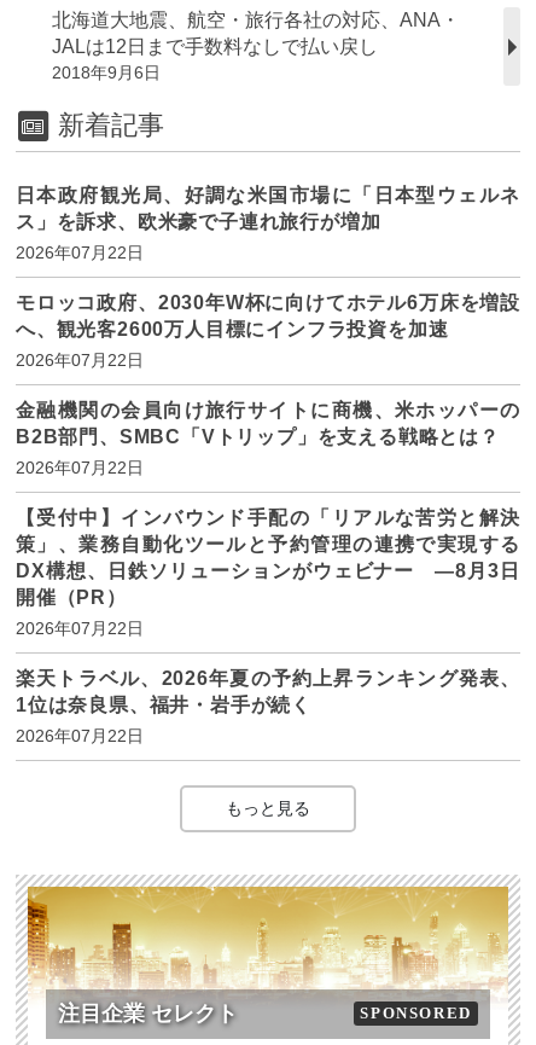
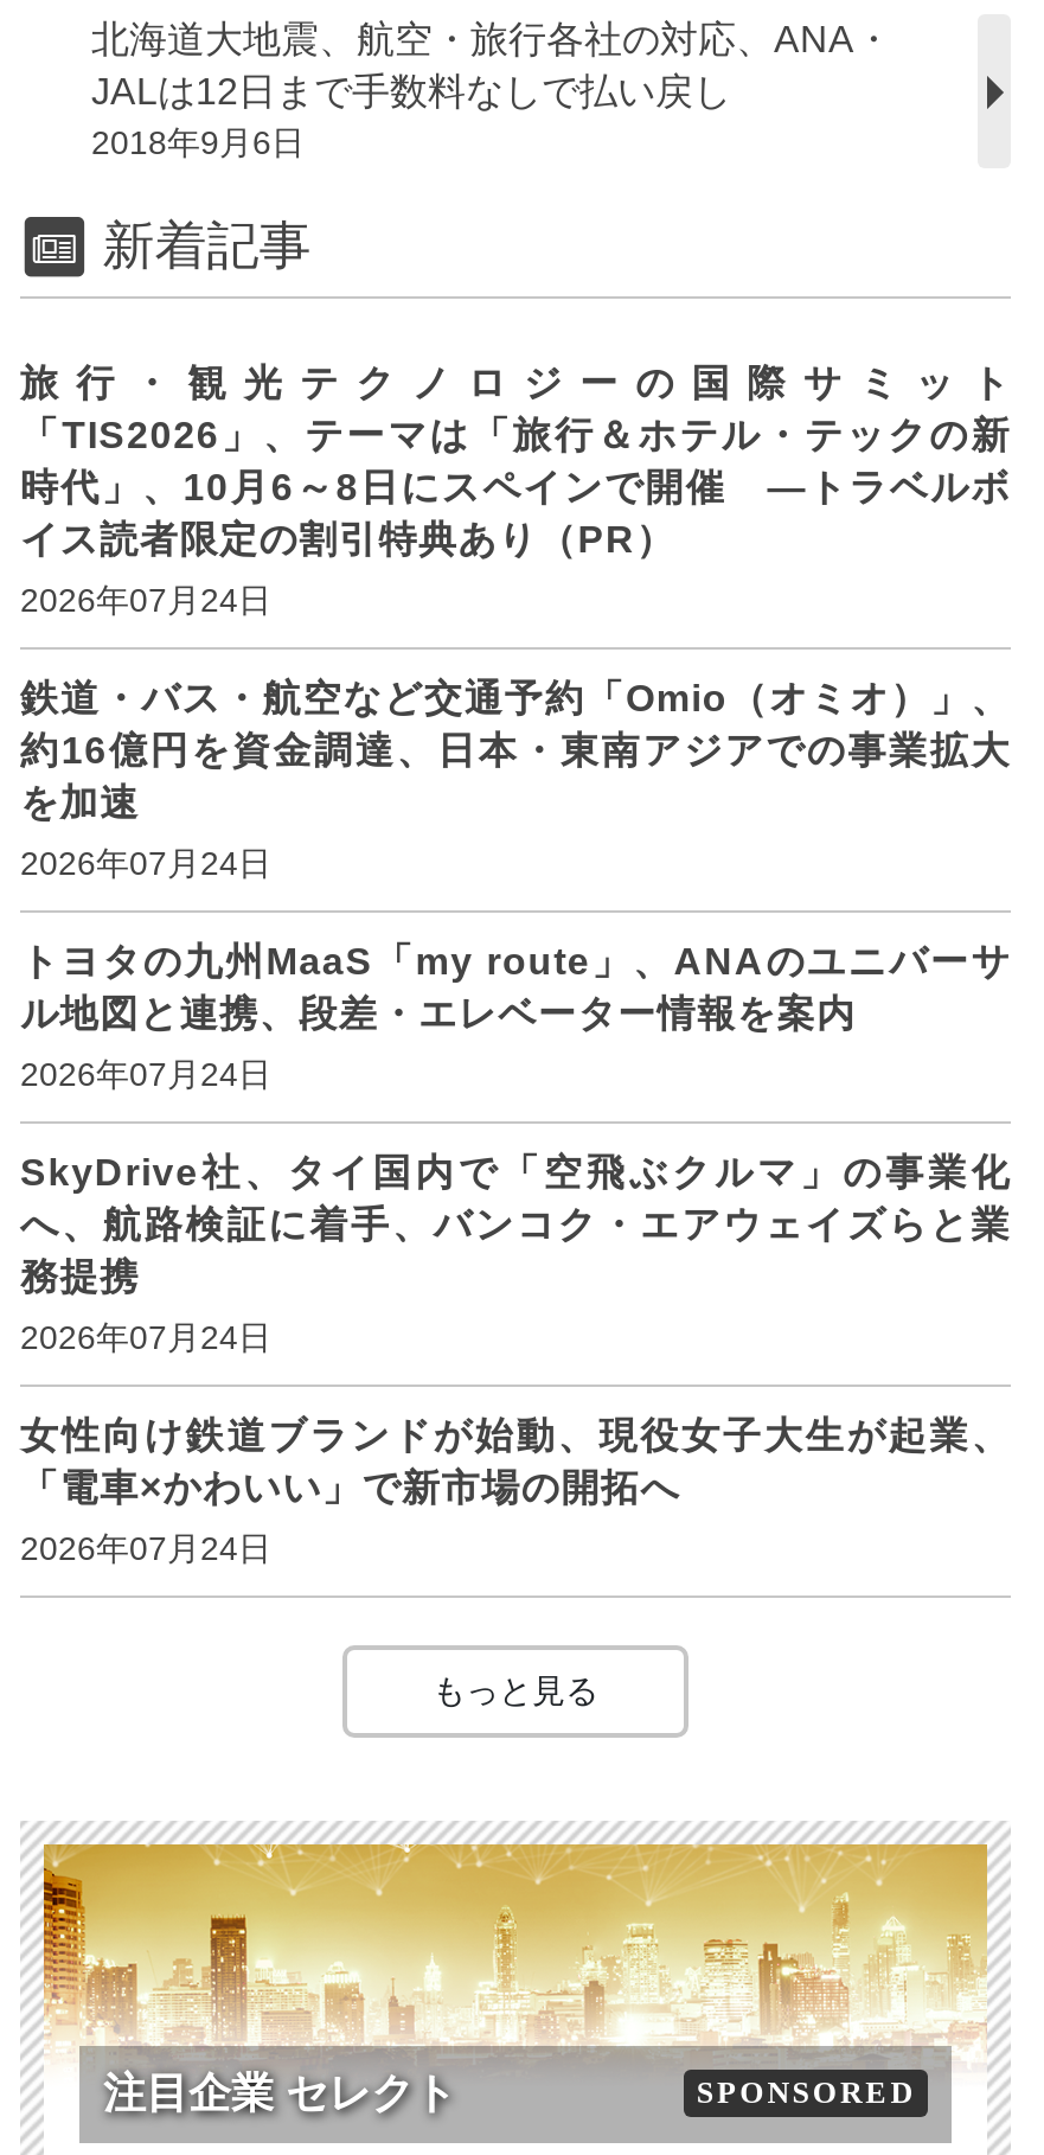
- 日本政府観光局、好調な米国市場に「日本型ウェルネ
- ス」を訴求、欧米豪で子連れ旅行が増加
+ 旅行・観光テクノロジーの国際サミット
+ 「TIS2026」、テーマは「旅行＆ホテル・テックの新
+ 時代」、10月6～8日にスペインで開催 ―トラベルボ
+ イス読者限定の割引特典あり（PR）

- 2026年07月22日
+ 2026年07月24日

- モロッコ政府、2030年W杯に向けてホテル6万床を増設
- へ、観光客2600万人目標にインフラ投資を加速
+ 鉄道・バス・航空など交通予約「Omio（オミオ）」、
+ 約16億円を資金調達、日本・東南アジアでの事業拡大
+ を加速

- 2026年07月22日
+ 2026年07月24日

- 金融機関の会員向け旅行サイトに商機、米ホッパーの
- B2B部門、SMBC「Vトリップ」を支える戦略とは？
+ トヨタの九州MaaS「my route」、ANAのユニバーサ
+ ル地図と連携、段差・エレベーター情報を案内

- 2026年07月22日
+ 2026年07月24日

- 【受付中】インバウンド手配の「リアルな苦労と解決
- 策」、業務自動化ツールと予約管理の連携で実現する
- DX構想、日鉄ソリューションがウェビナー ―8月3日
- 開催（PR）
+ SkyDrive社、タイ国内で「空飛ぶクルマ」の事業化
+ へ、航路検証に着手、バンコク・エアウェイズらと業
+ 務提携

- 2026年07月22日
+ 2026年07月24日

- 楽天トラベル、2026年夏の予約上昇ランキング発表、
- 1位は奈良県、福井・岩手が続く
+ 女性向け鉄道ブランドが始動、現役女子大生が起業、
+ 「電車×かわいい」で新市場の開拓へ

- 2026年07月22日
+ 2026年07月24日
